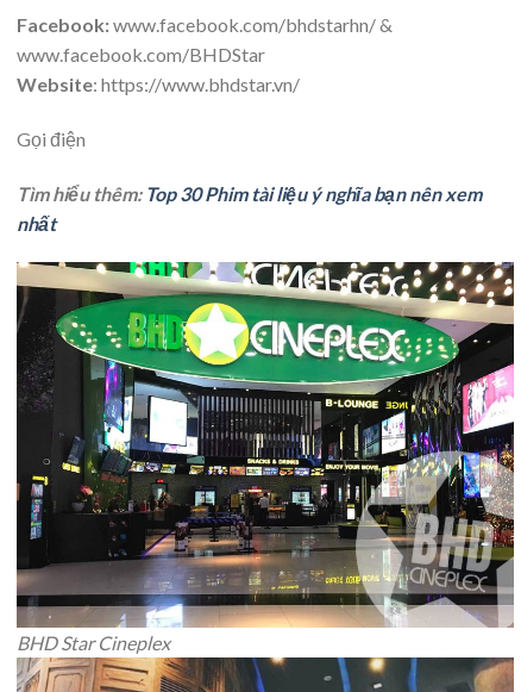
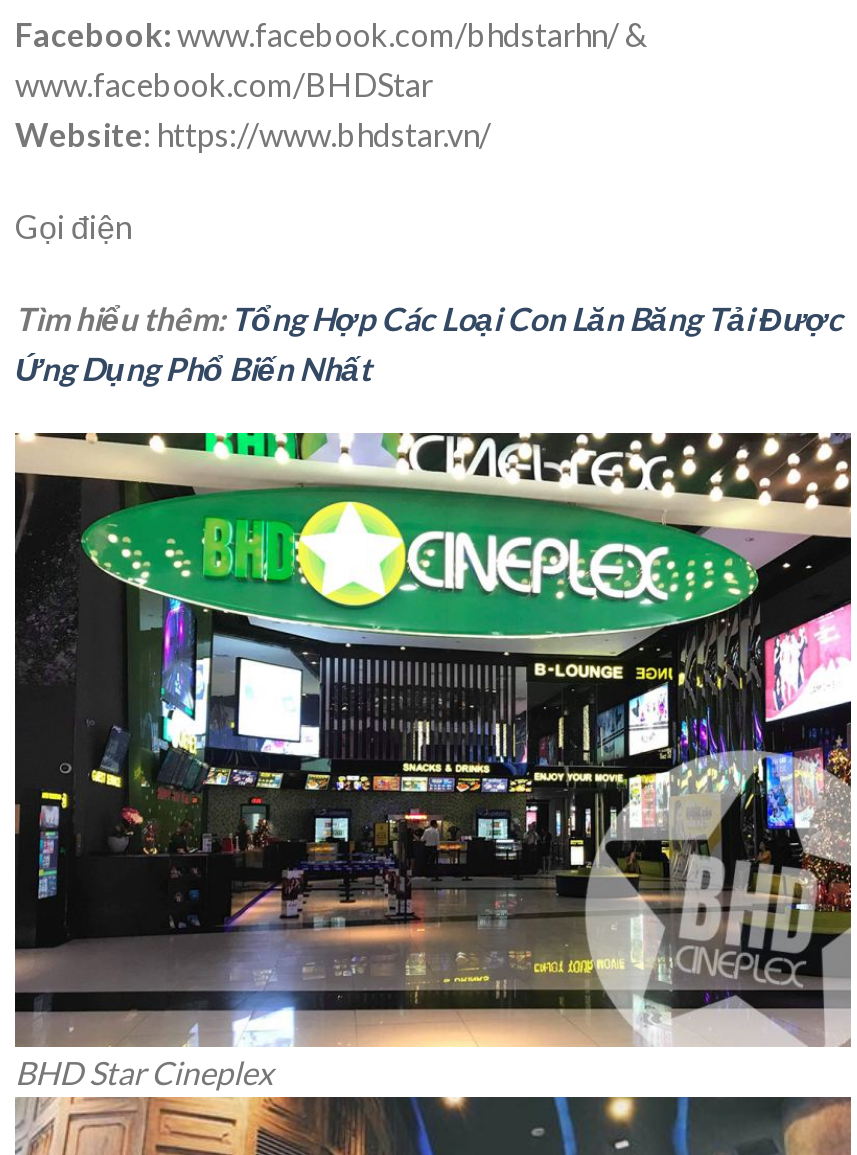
- Tìm hiểu thêm: Top 30 Phim tài liệu ý nghĩa bạn nên xem
- nhất
+ Tìm hiểu thêm: Tổng Hợp Các Loại Con Lăn Băng Tải Được
+ Ứng Dụng Phổ Biến Nhất
